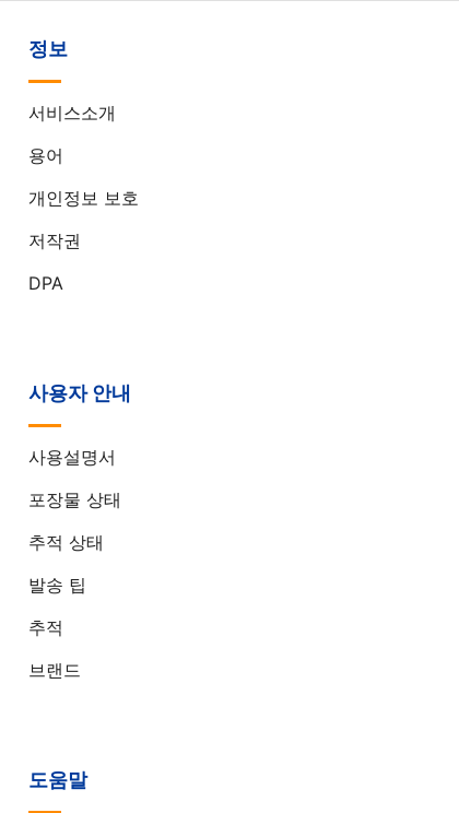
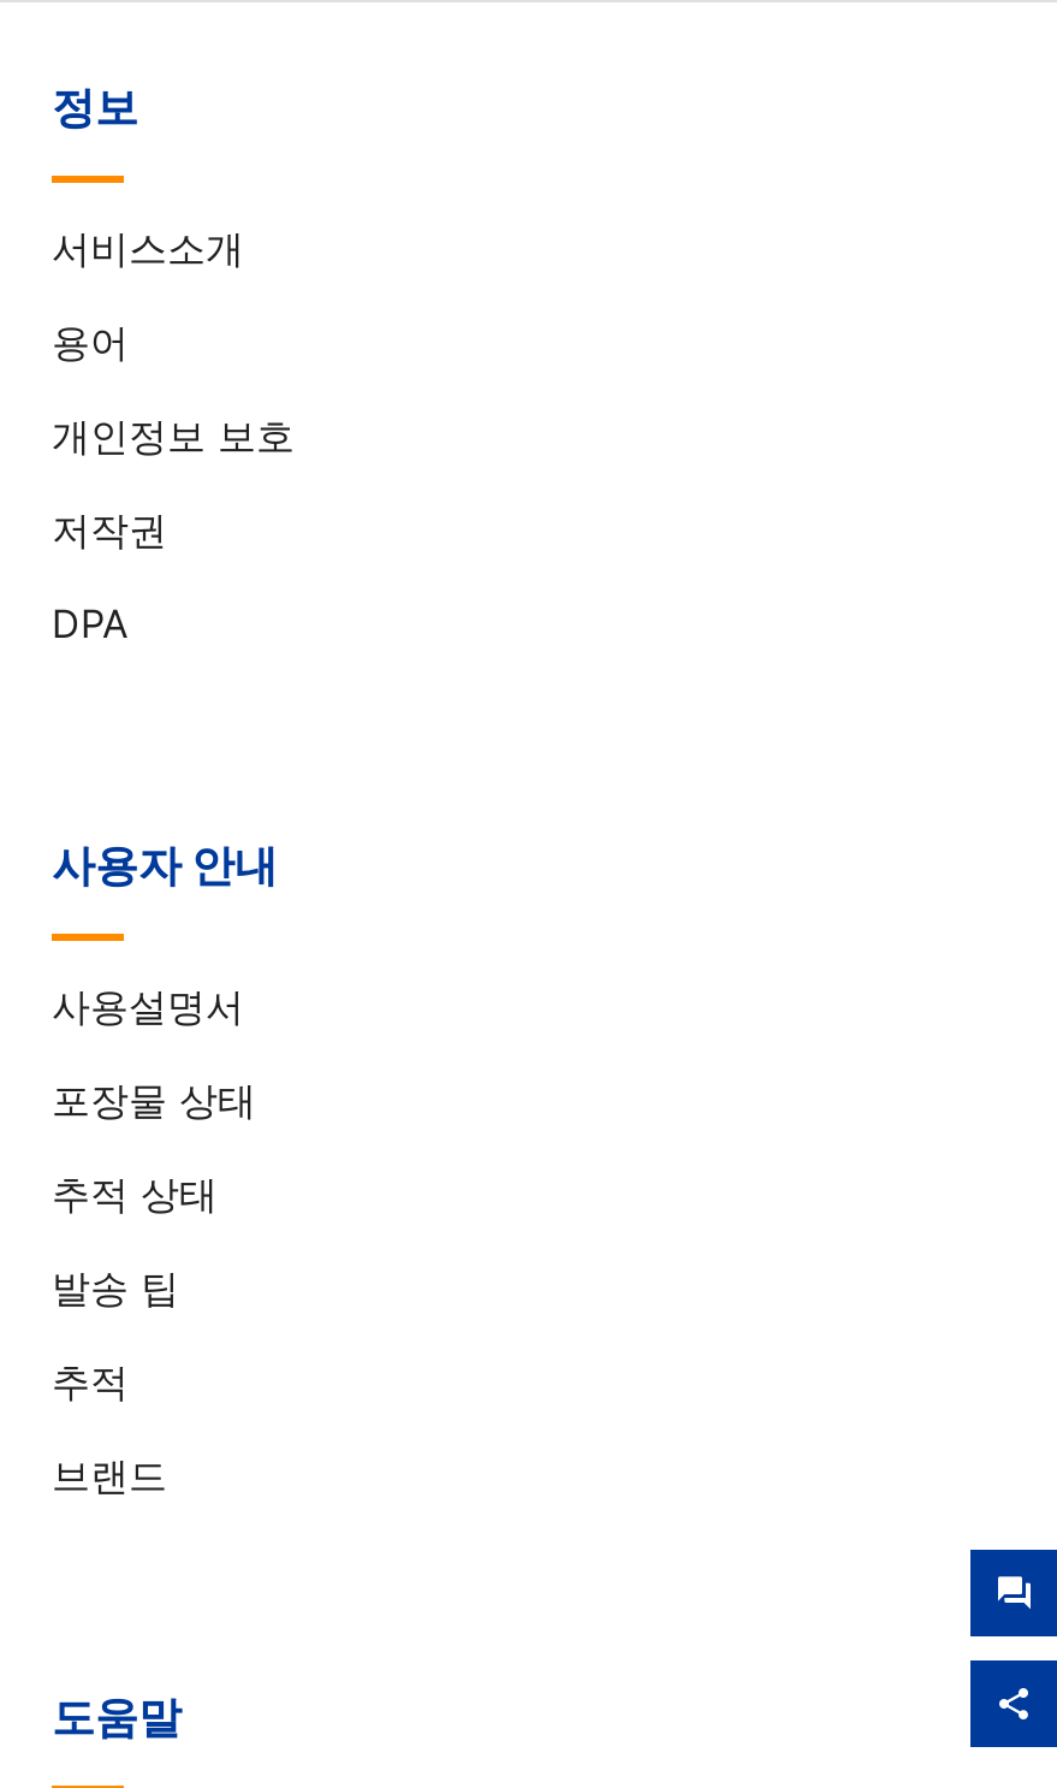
+ [image]

+ [image]
